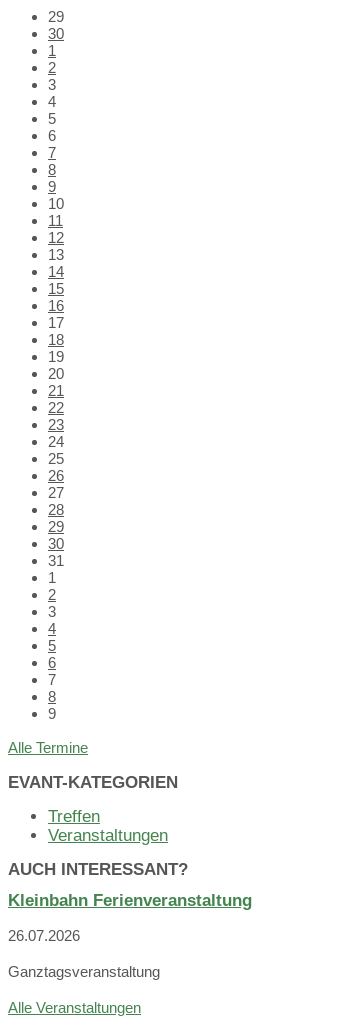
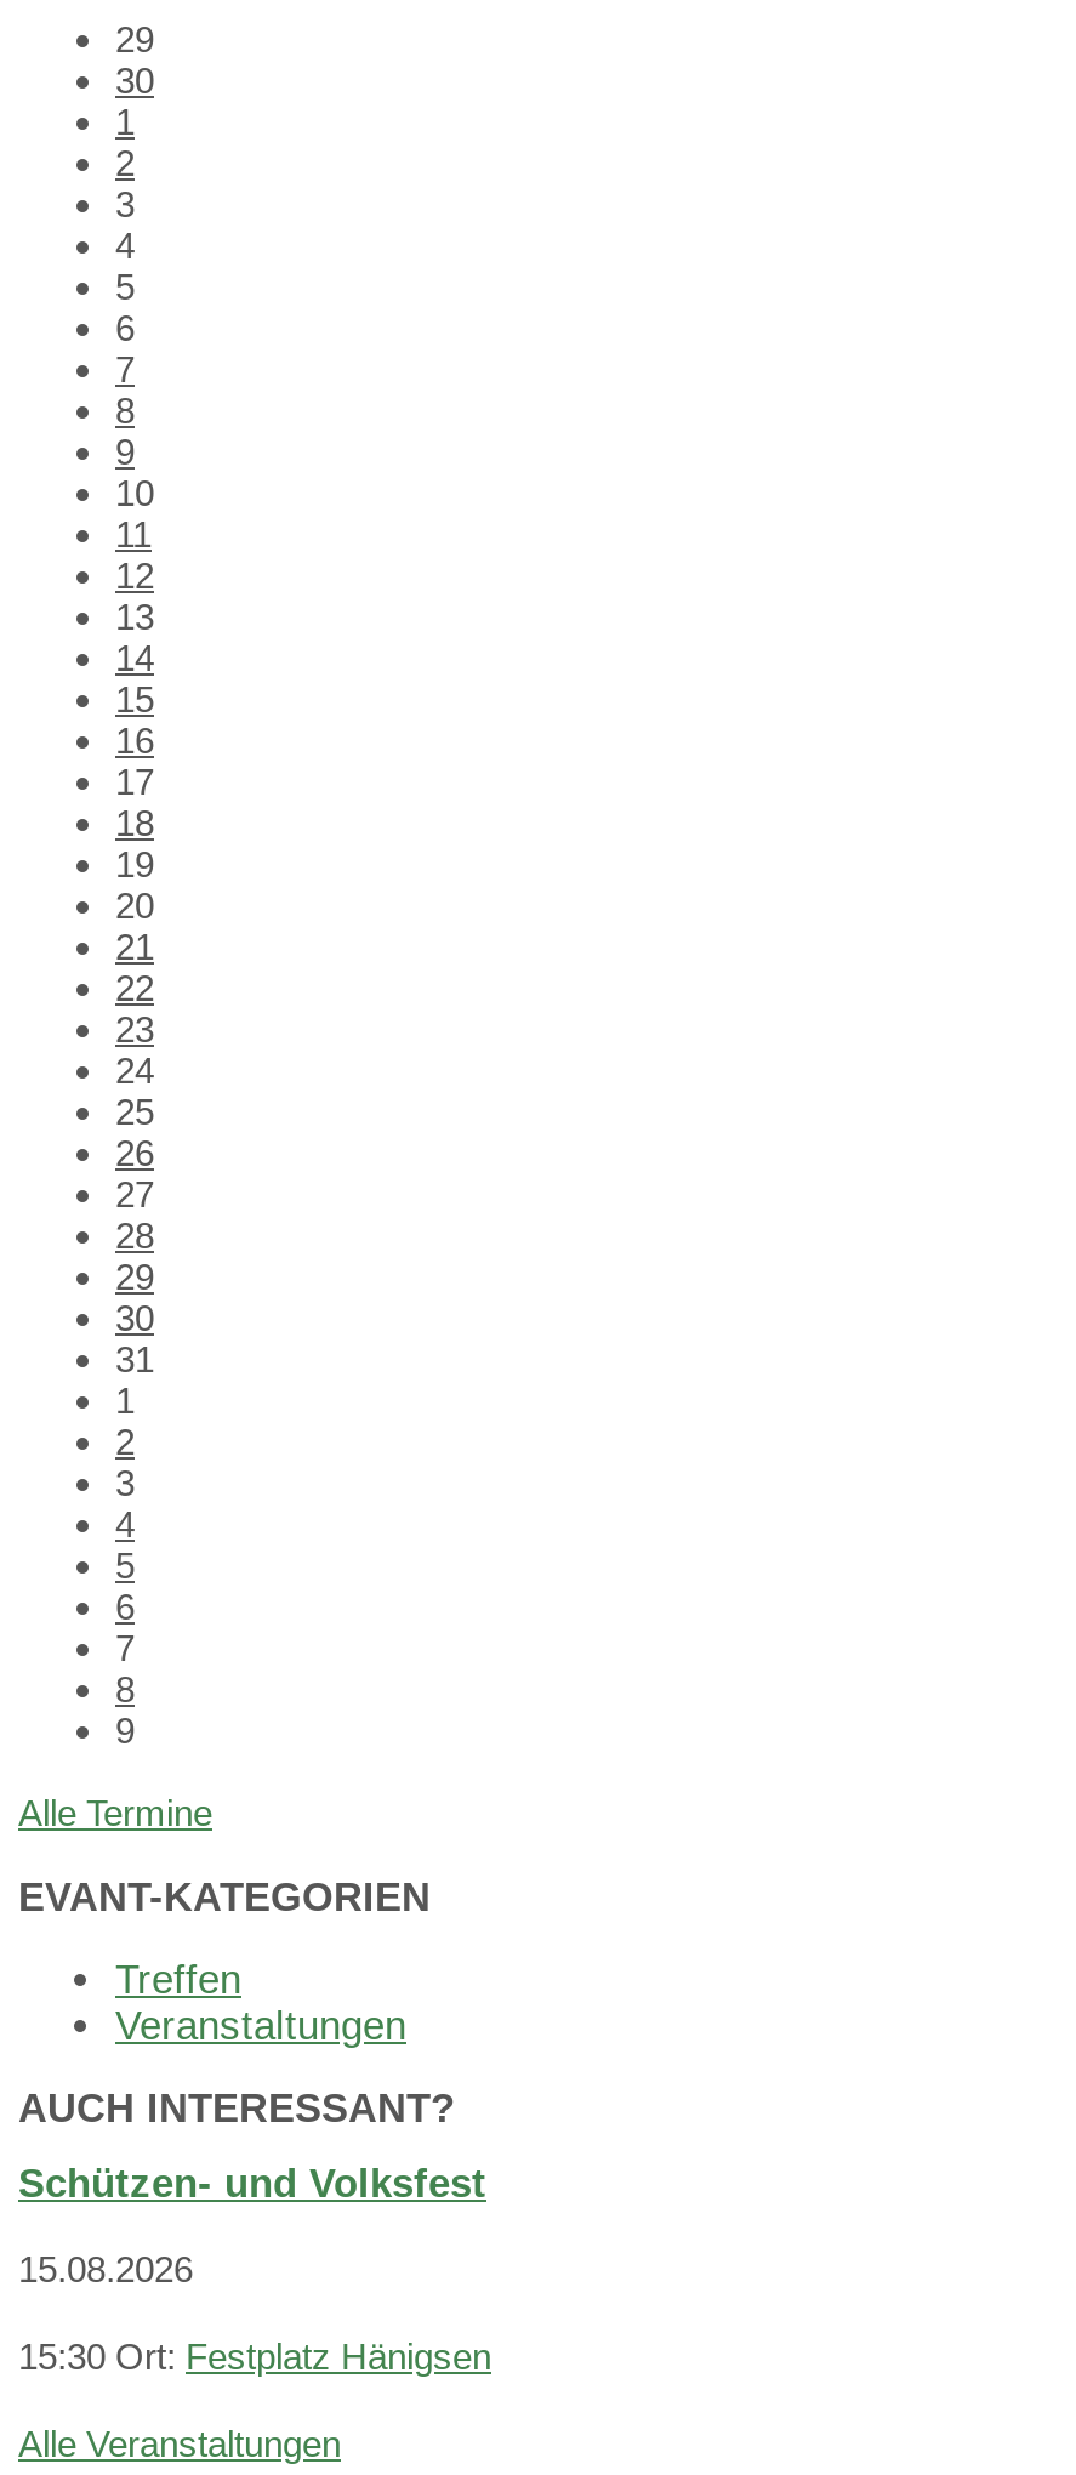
- Kleinbahn Ferienveranstaltung
+ Schützen- und Volksfest

- 26.07.2026
+ 15.08.2026

- Ganztagsveranstaltung
+ 15:30 Ort: Festplatz Hänigsen
